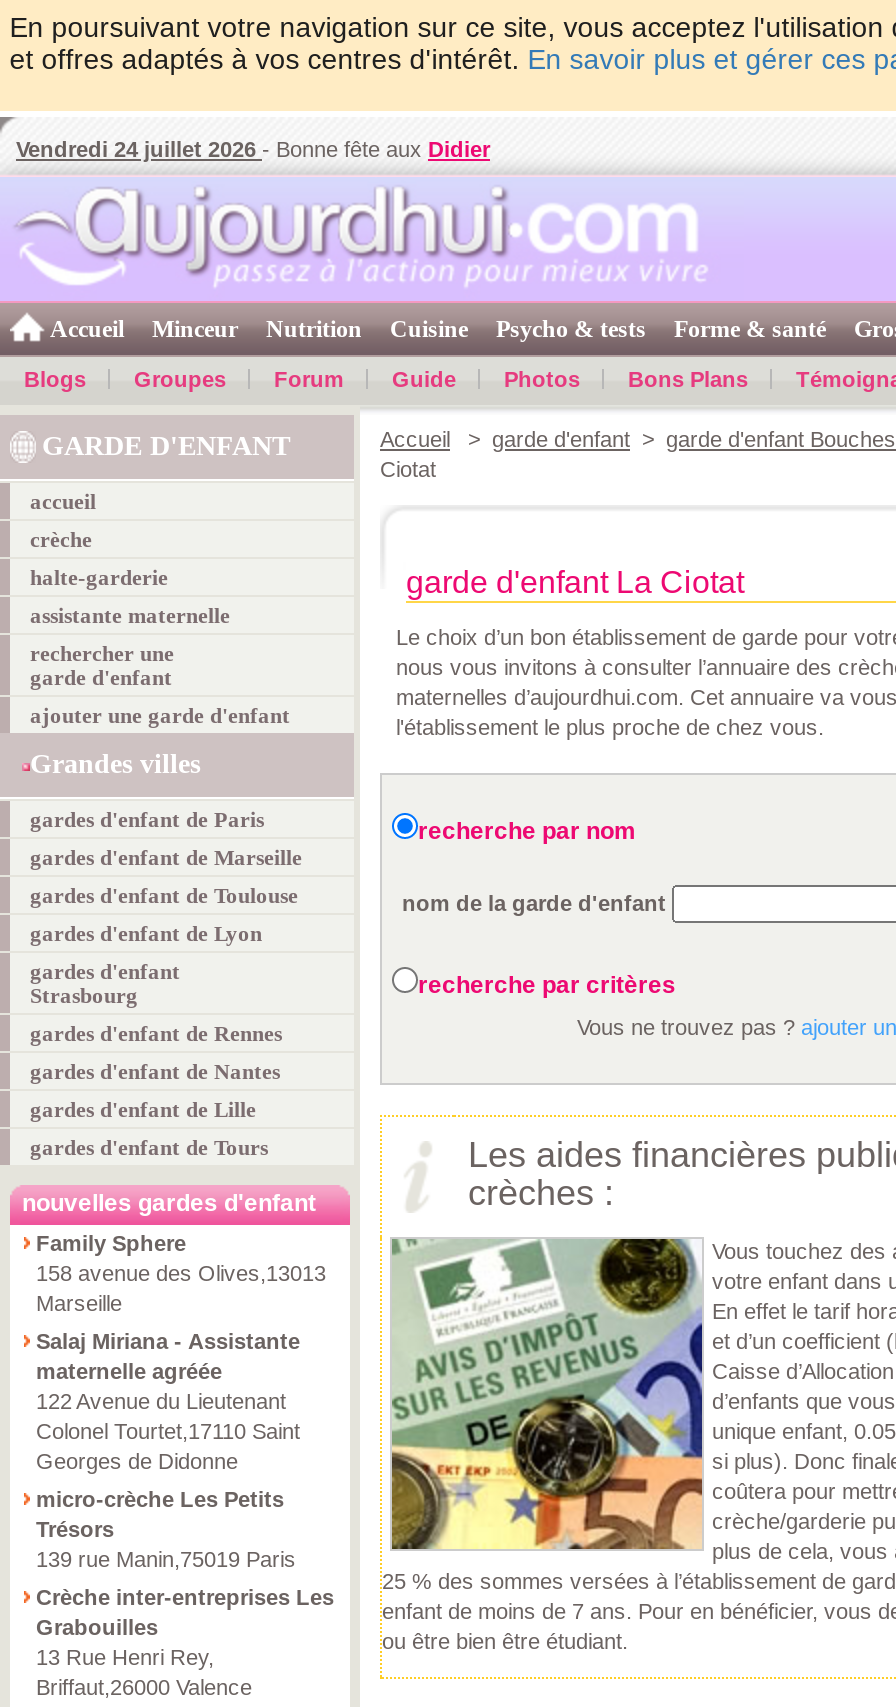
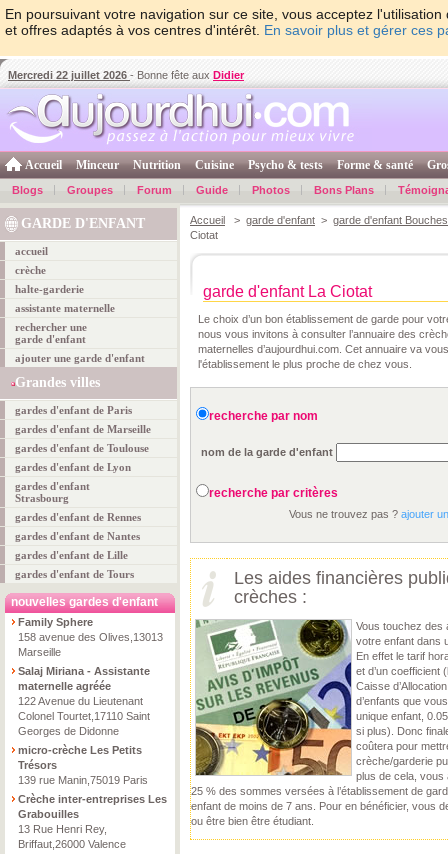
- Vendredi 24 juillet 2026 - Bonne fête aux Didier
+ Mercredi 22 juillet 2026 - Bonne fête aux Didier
